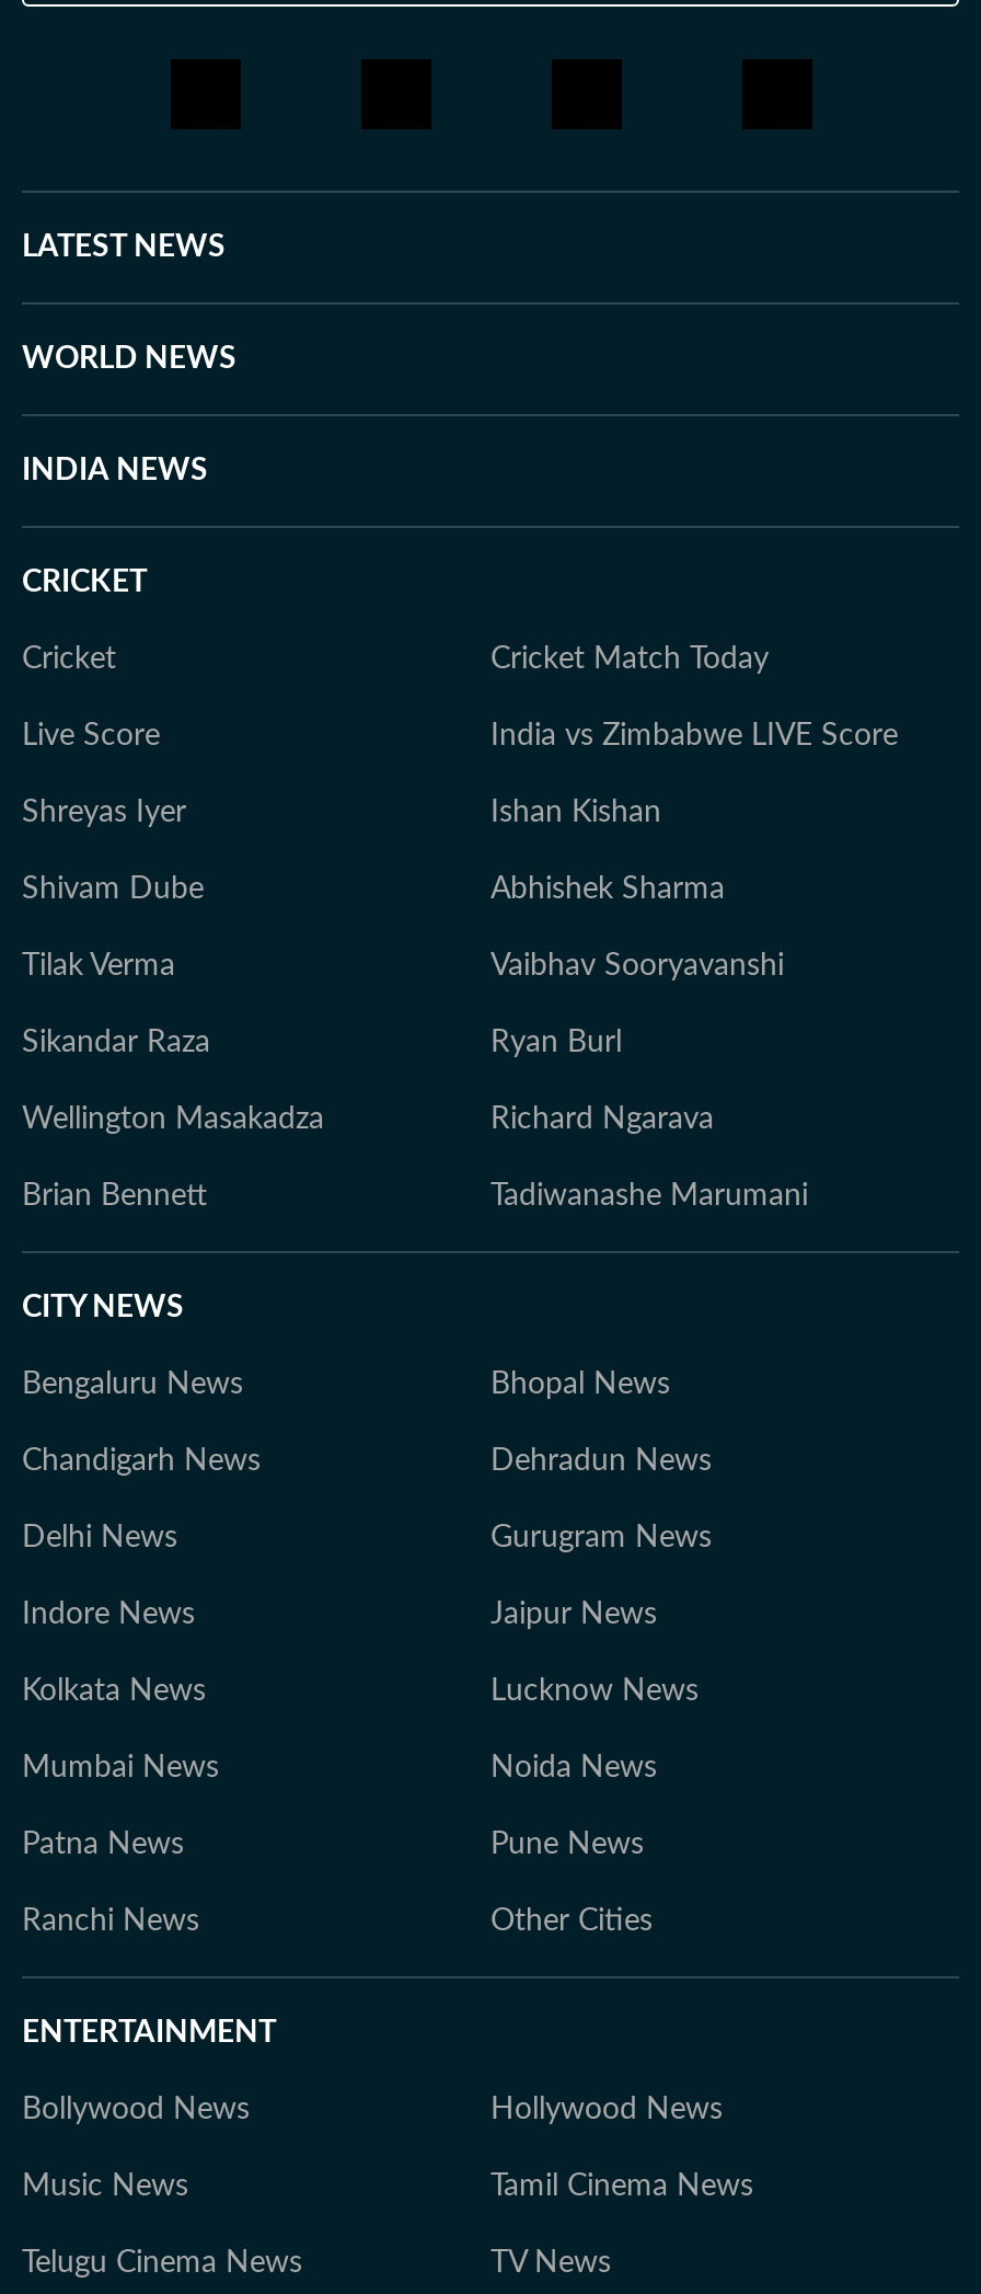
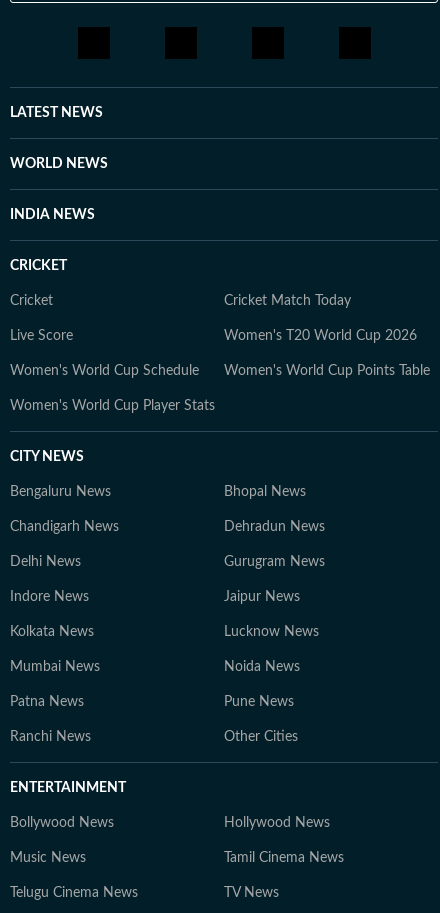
- India vs Zimbabwe LIVE Score
- Shreyas Iyer
- Ishan Kishan
- Shivam Dube
- Abhishek Sharma
- Tilak Verma
- Vaibhav Sooryavanshi
- Sikandar Raza
- Ryan Burl
- Wellington Masakadza
- Richard Ngarava
- Brian Bennett
- Tadiwanashe Marumani
+ Women's T20 World Cup 2026
+ Women's World Cup Schedule
+ Women's World Cup Points Table
+ Women's World Cup Player Stats
